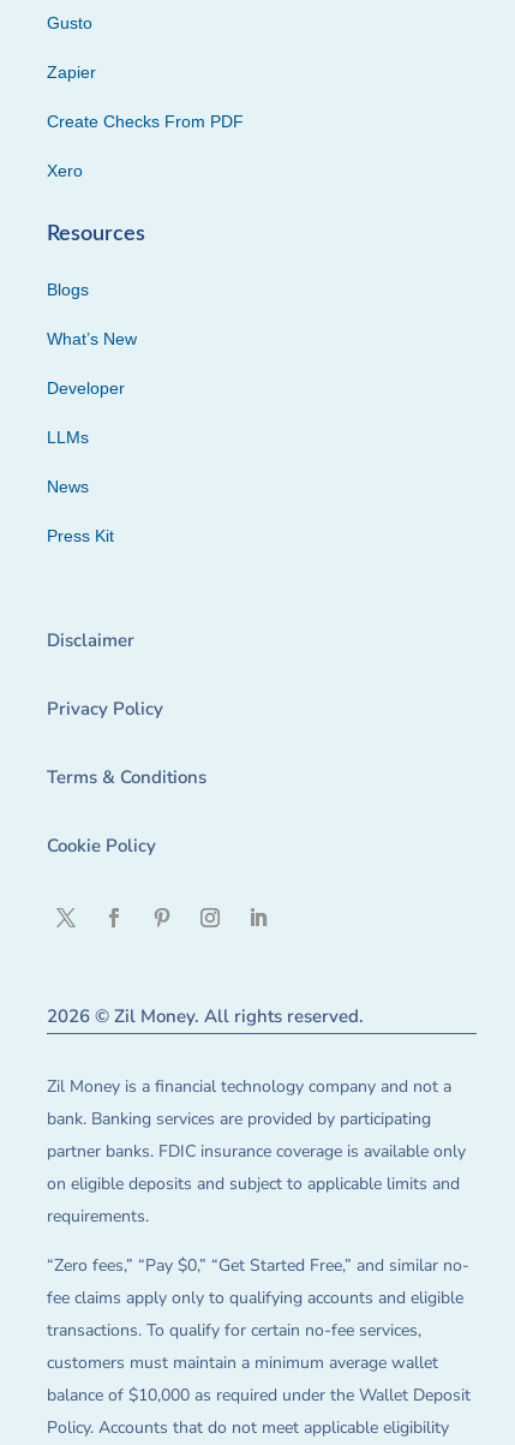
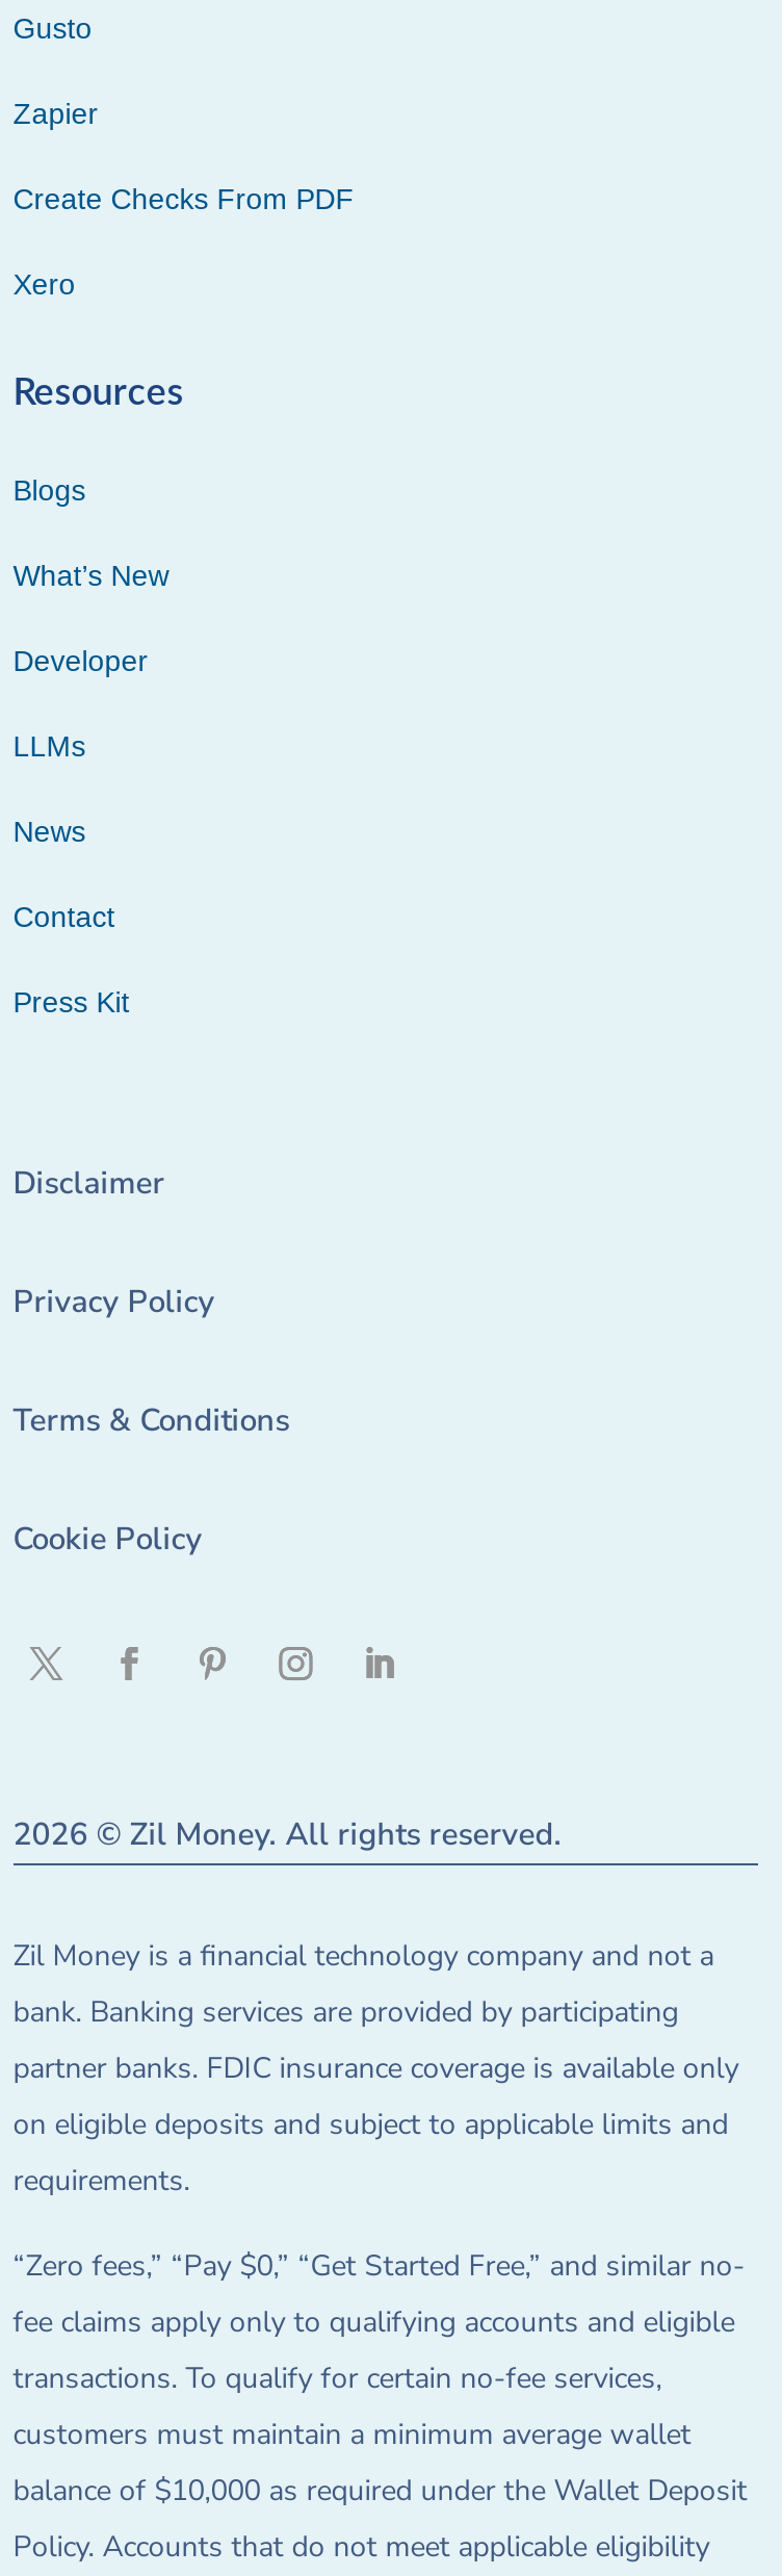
+ Contact
